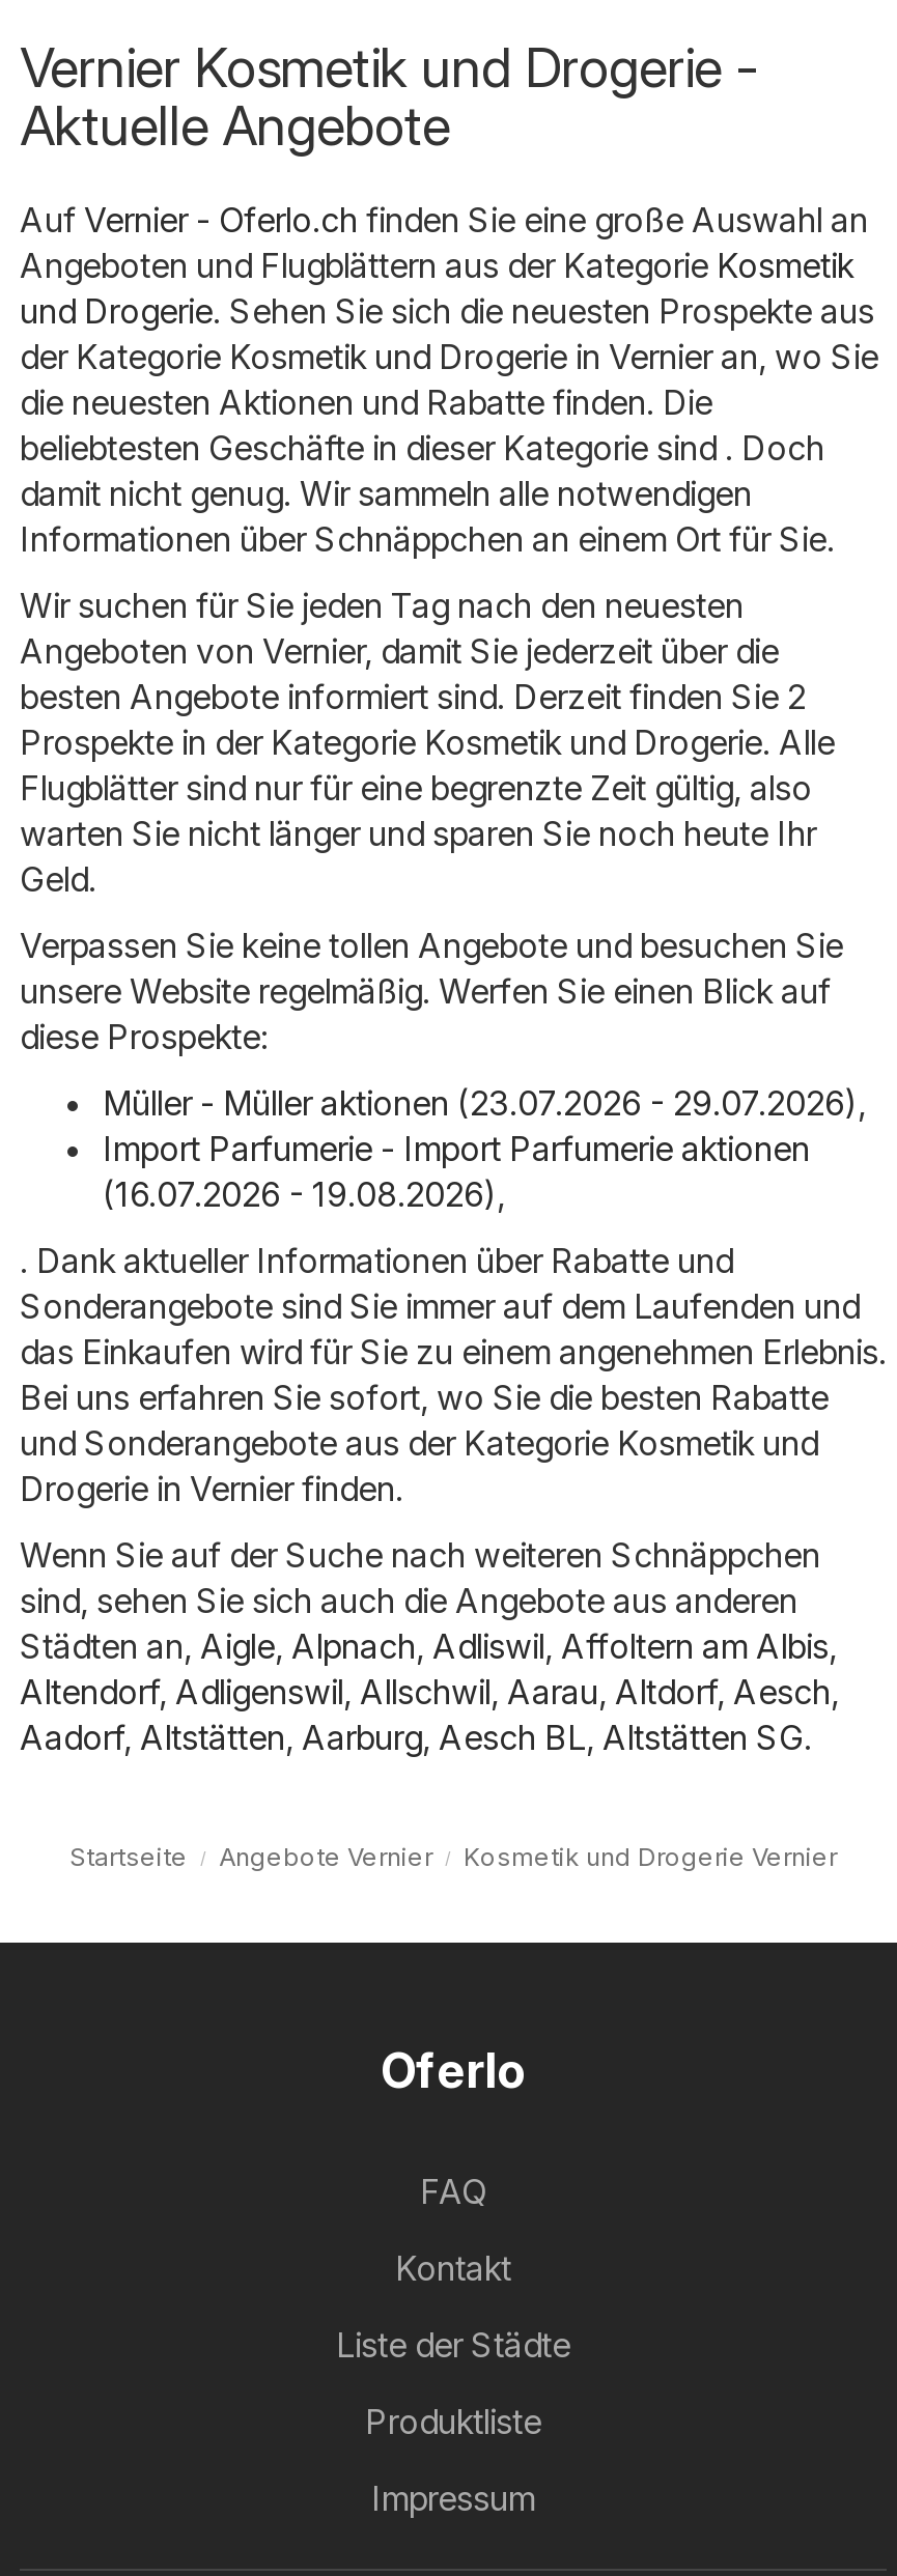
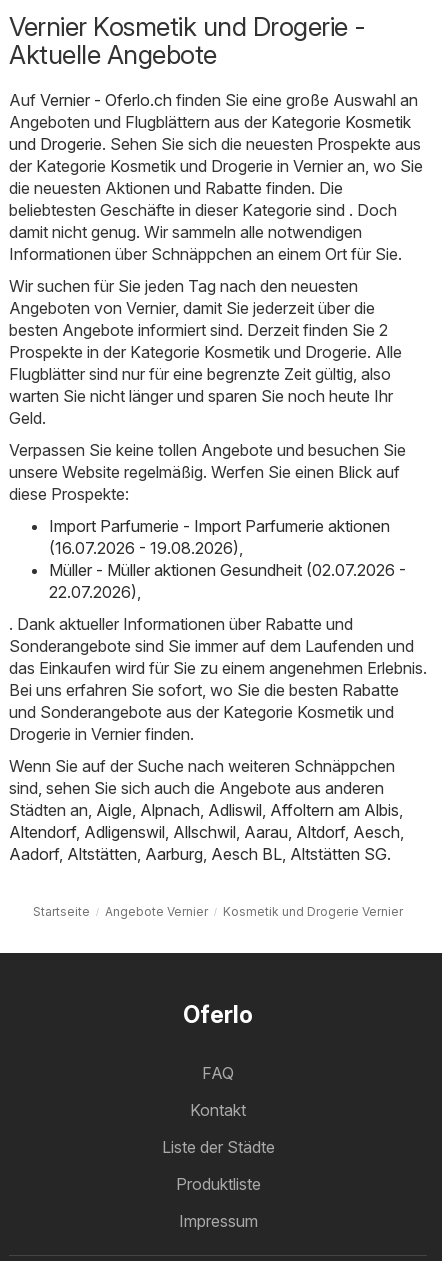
- Müller - Müller aktionen (23.07.2026 - 29.07.2026),

moved up: Import Parfumerie - Import Parfumerie aktionen | (16.07.2026 - 19.08.2026),

+ Müller - Müller aktionen Gesundheit (02.07.2026 -
+ 22.07.2026),
